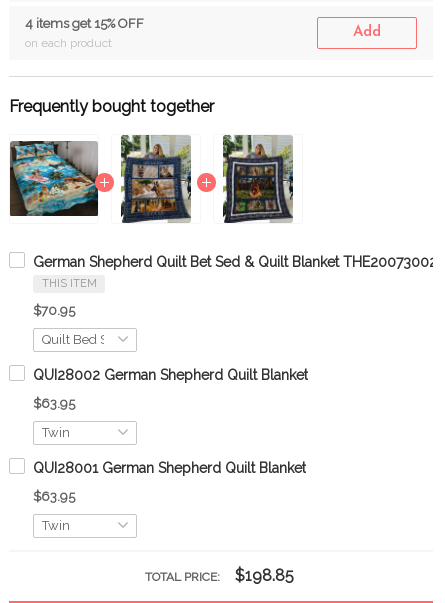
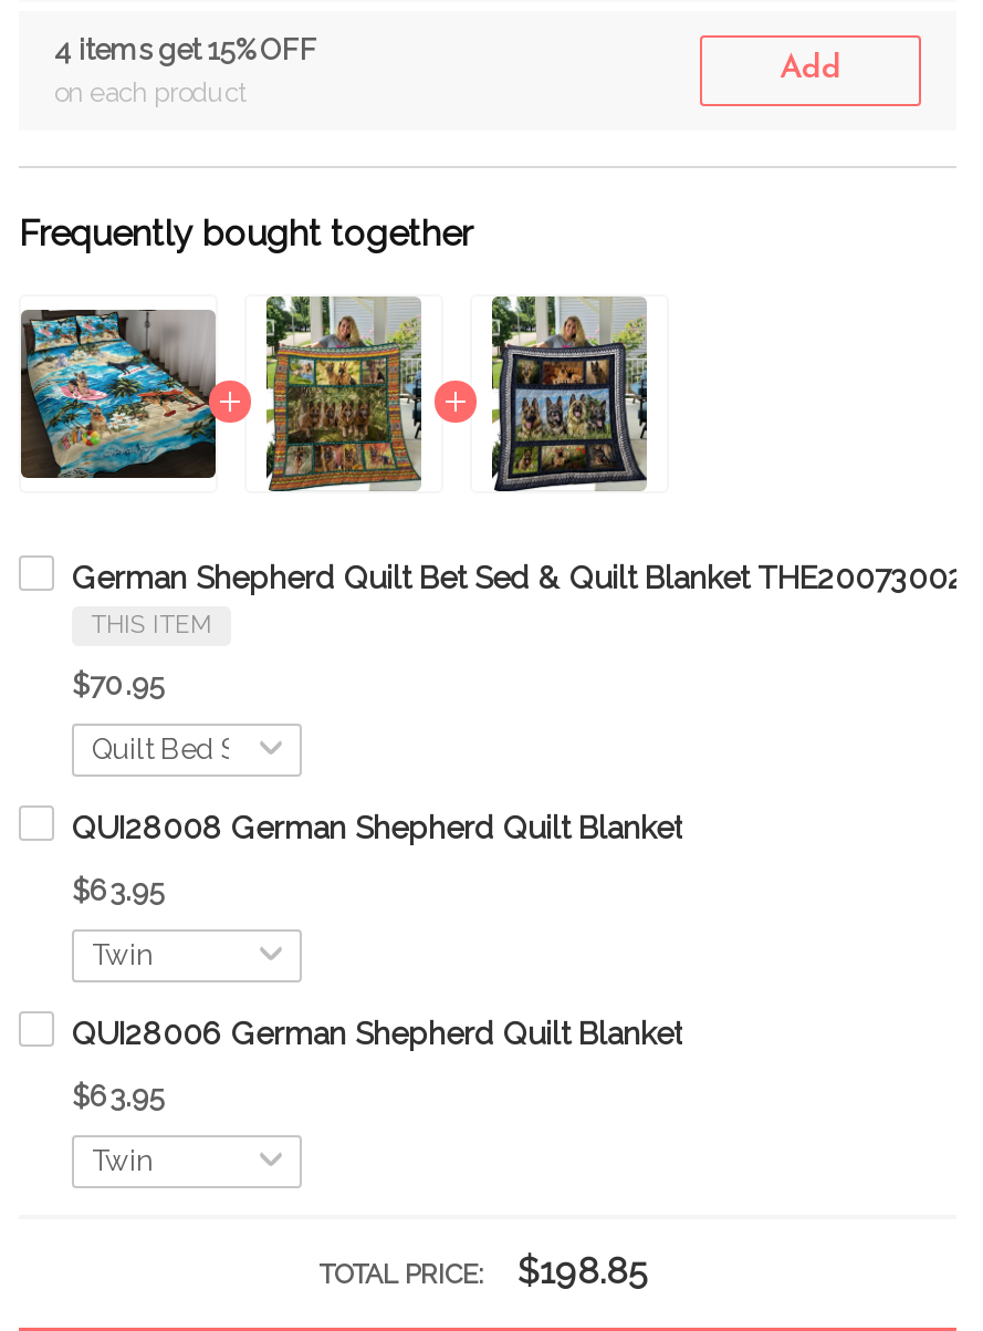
- [image]
+ [image]

- [image]
+ [image]

- QUI28002 German Shepherd Quilt Blanket
+ QUI28008 German Shepherd Quilt Blanket

- QUI28001 German Shepherd Quilt Blanket
+ QUI28006 German Shepherd Quilt Blanket
